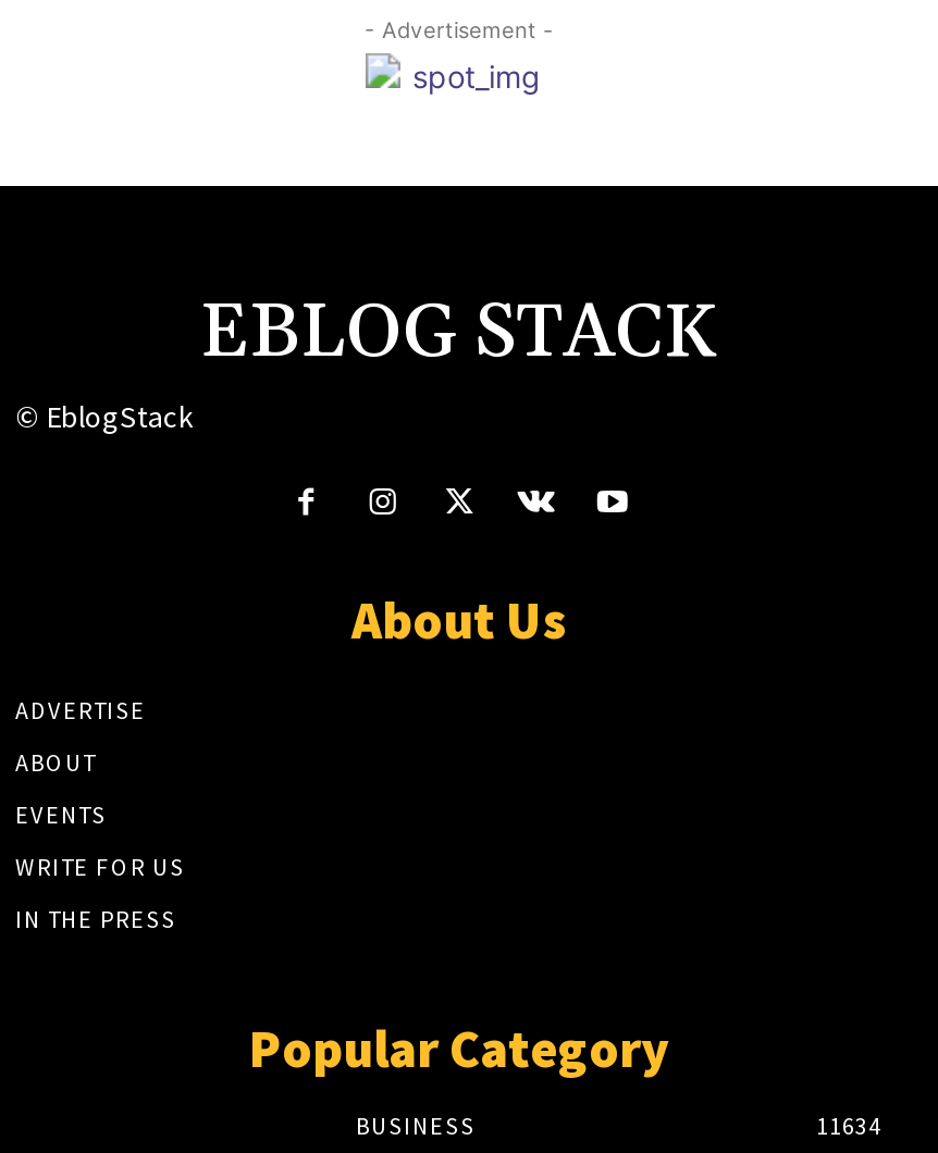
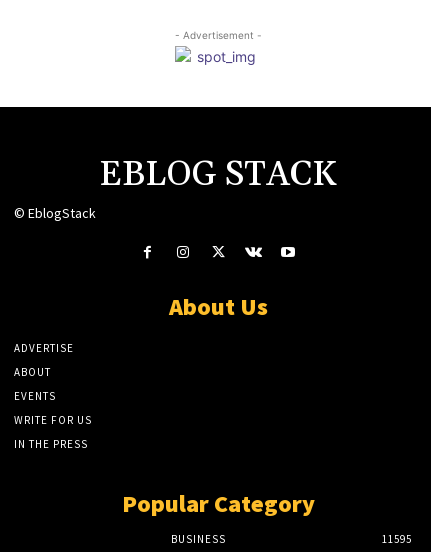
- 11634
+ 11595
